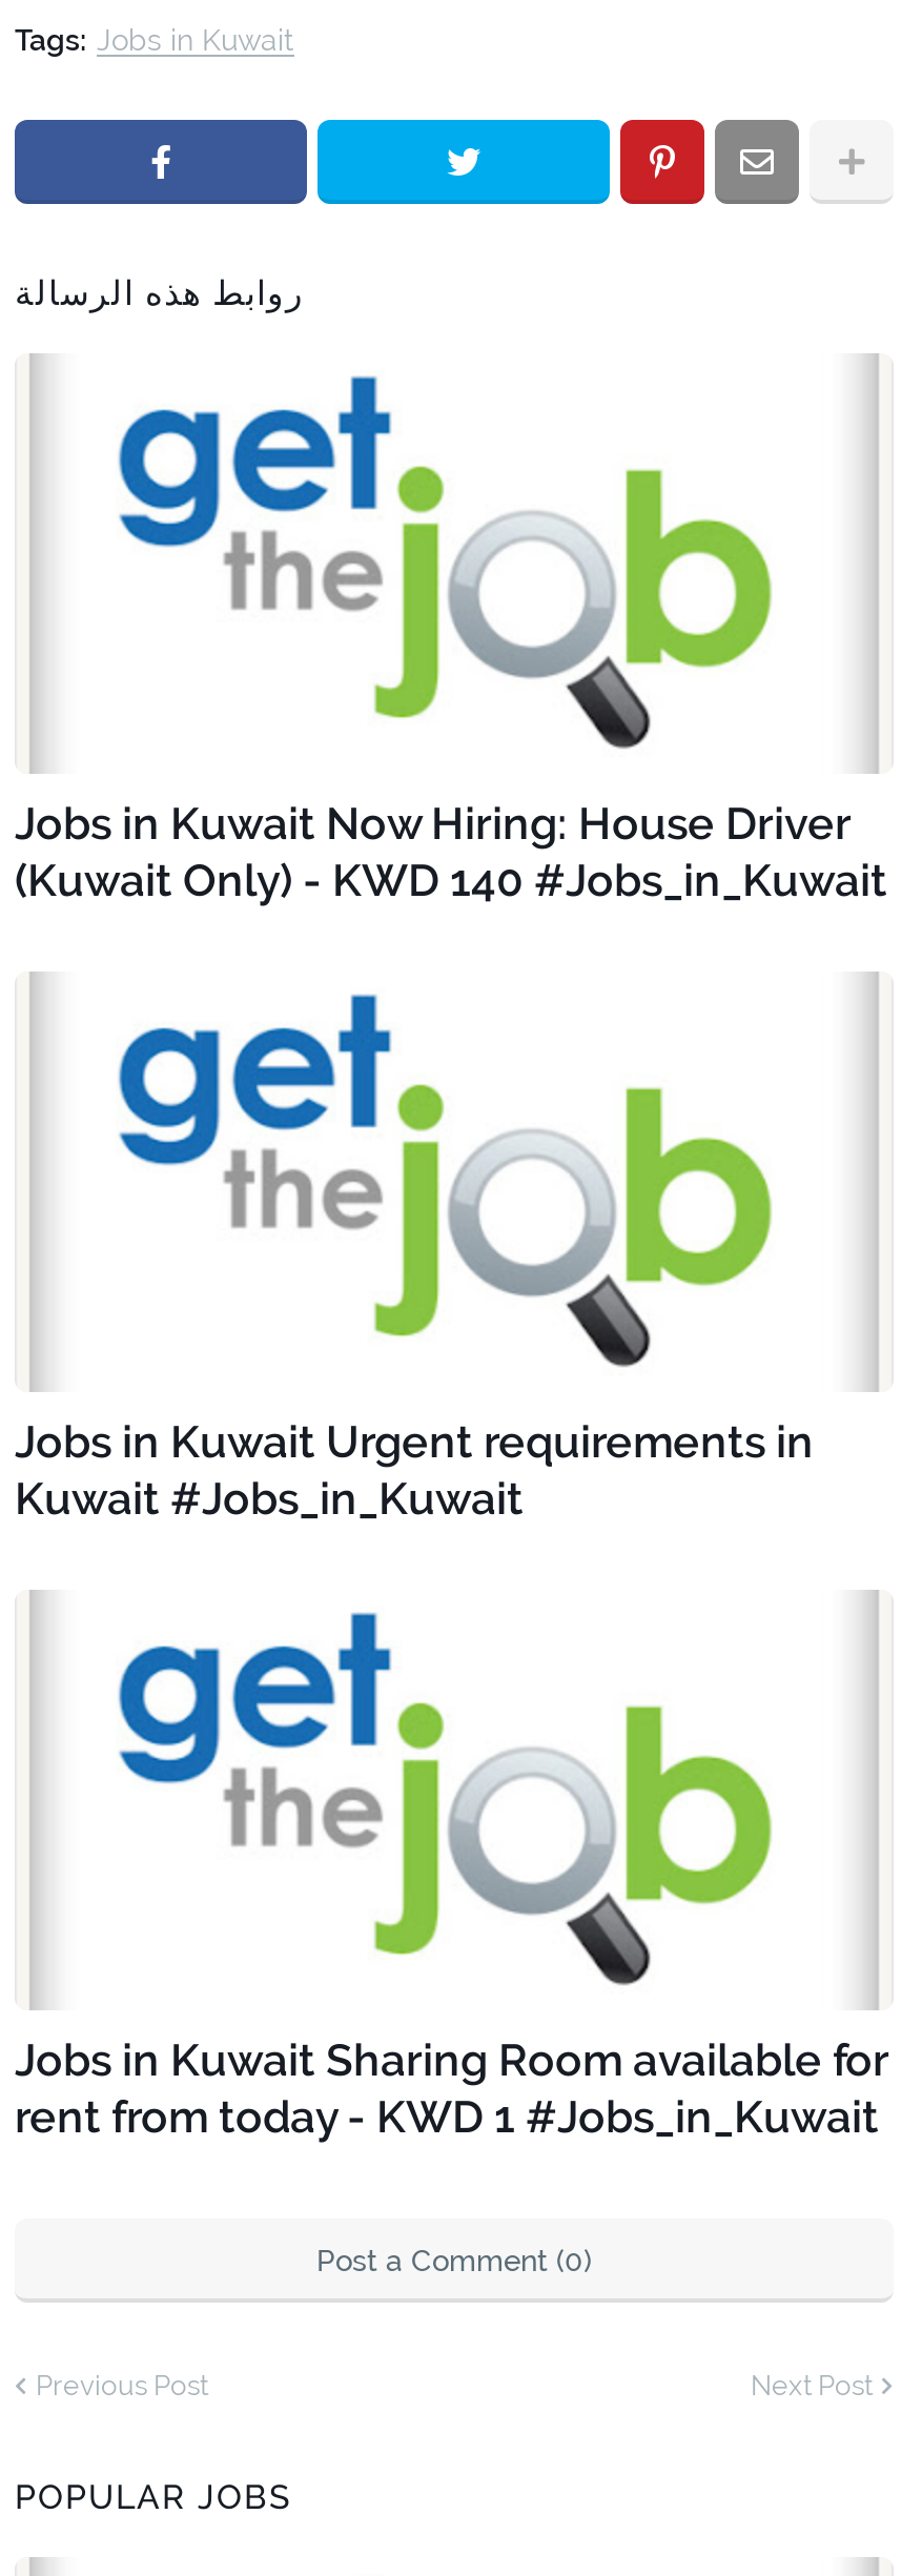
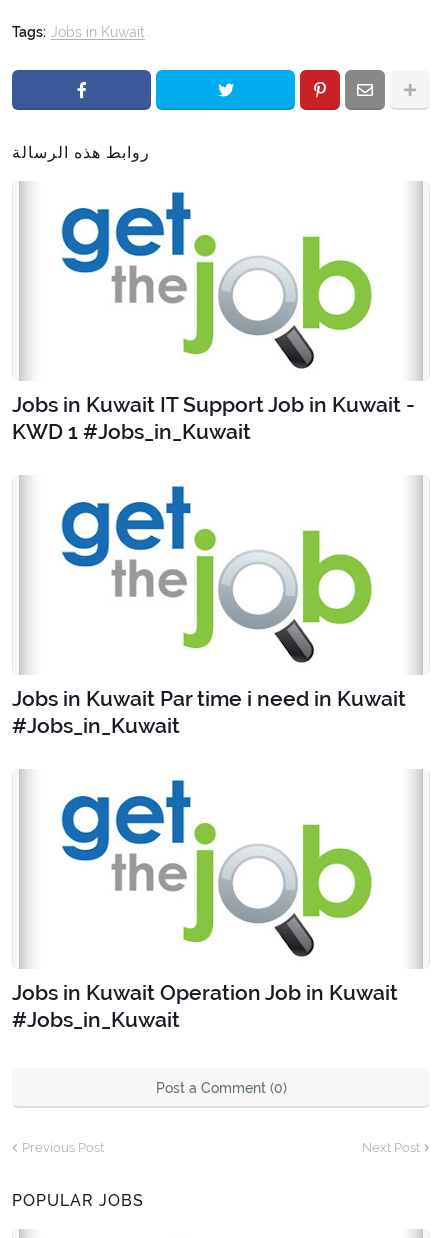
- Jobs in Kuwait Now Hiring: House Driver
- (Kuwait Only) - KWD 140 #Jobs_in_Kuwait
+ Jobs in Kuwait IT Support Job in Kuwait -
+ KWD 1 #Jobs_in_Kuwait

- Jobs in Kuwait Urgent requirements in
- Kuwait #Jobs_in_Kuwait
+ Jobs in Kuwait Par time i need in Kuwait
+ #Jobs_in_Kuwait

- Jobs in Kuwait Sharing Room available for
- rent from today - KWD 1 #Jobs_in_Kuwait
+ Jobs in Kuwait Operation Job in Kuwait
+ #Jobs_in_Kuwait
